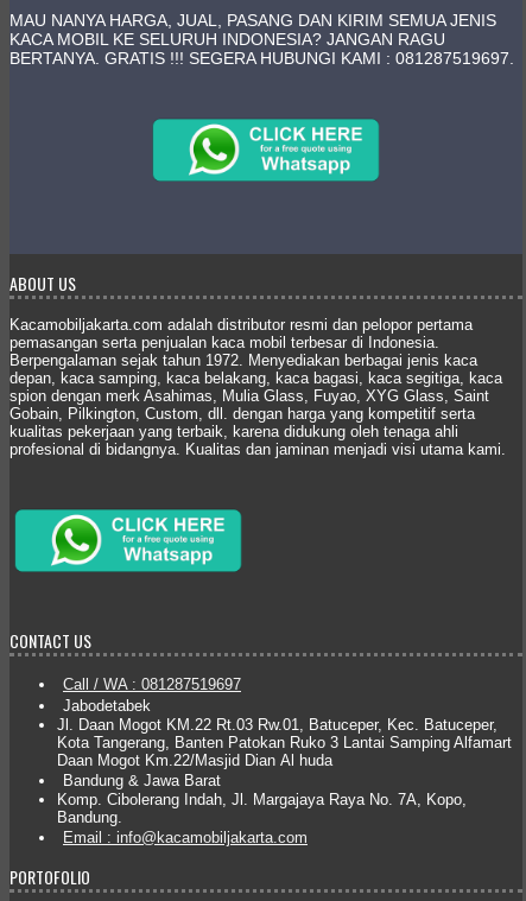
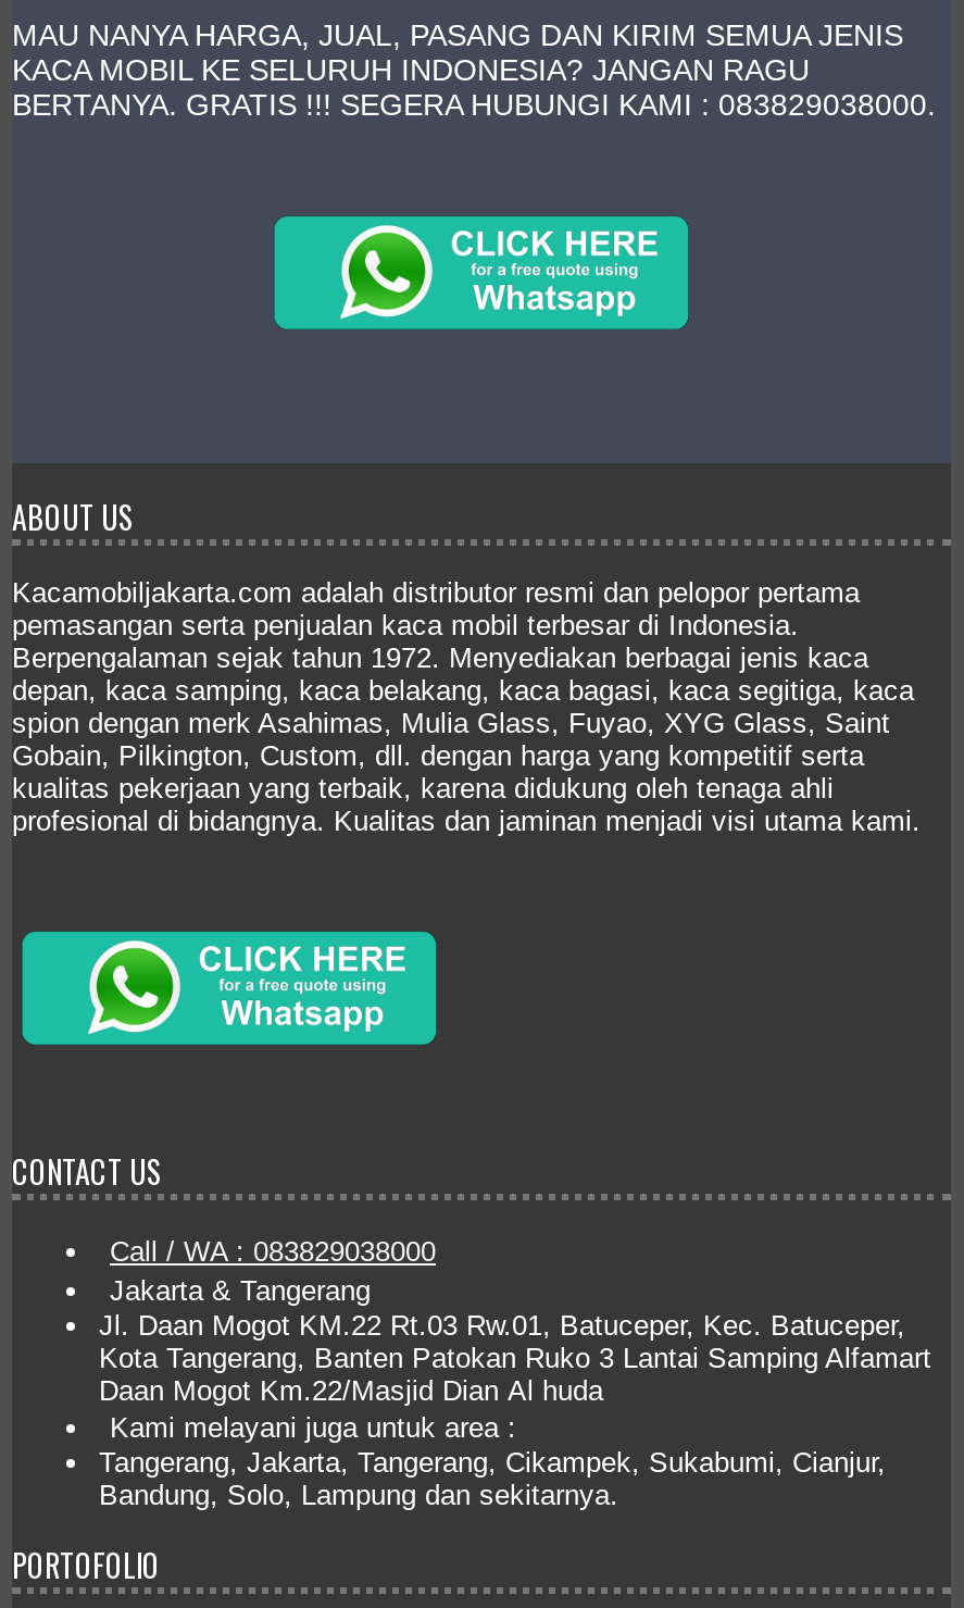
- BERTANYA. GRATIS !!! SEGERA HUBUNGI KAMI : 081287519697.
+ BERTANYA. GRATIS !!! SEGERA HUBUNGI KAMI : 083829038000.

- Call / WA : 081287519697
- Jabodetabek
+ Call / WA : 083829038000
+ Jakarta & Tangerang

- Bandung & Jawa Barat
- Komp. Cibolerang Indah, Jl. Margajaya Raya No. 7A, Kopo,
- Bandung.
- Email : info@kacamobiljakarta.com
+ Kami melayani juga untuk area :
+ Tangerang, Jakarta, Tangerang, Cikampek, Sukabumi, Cianjur,
+ Bandung, Solo, Lampung dan sekitarnya.
